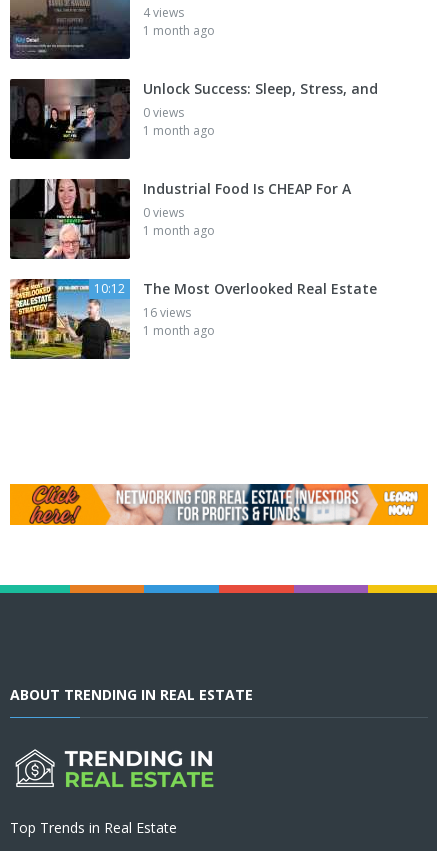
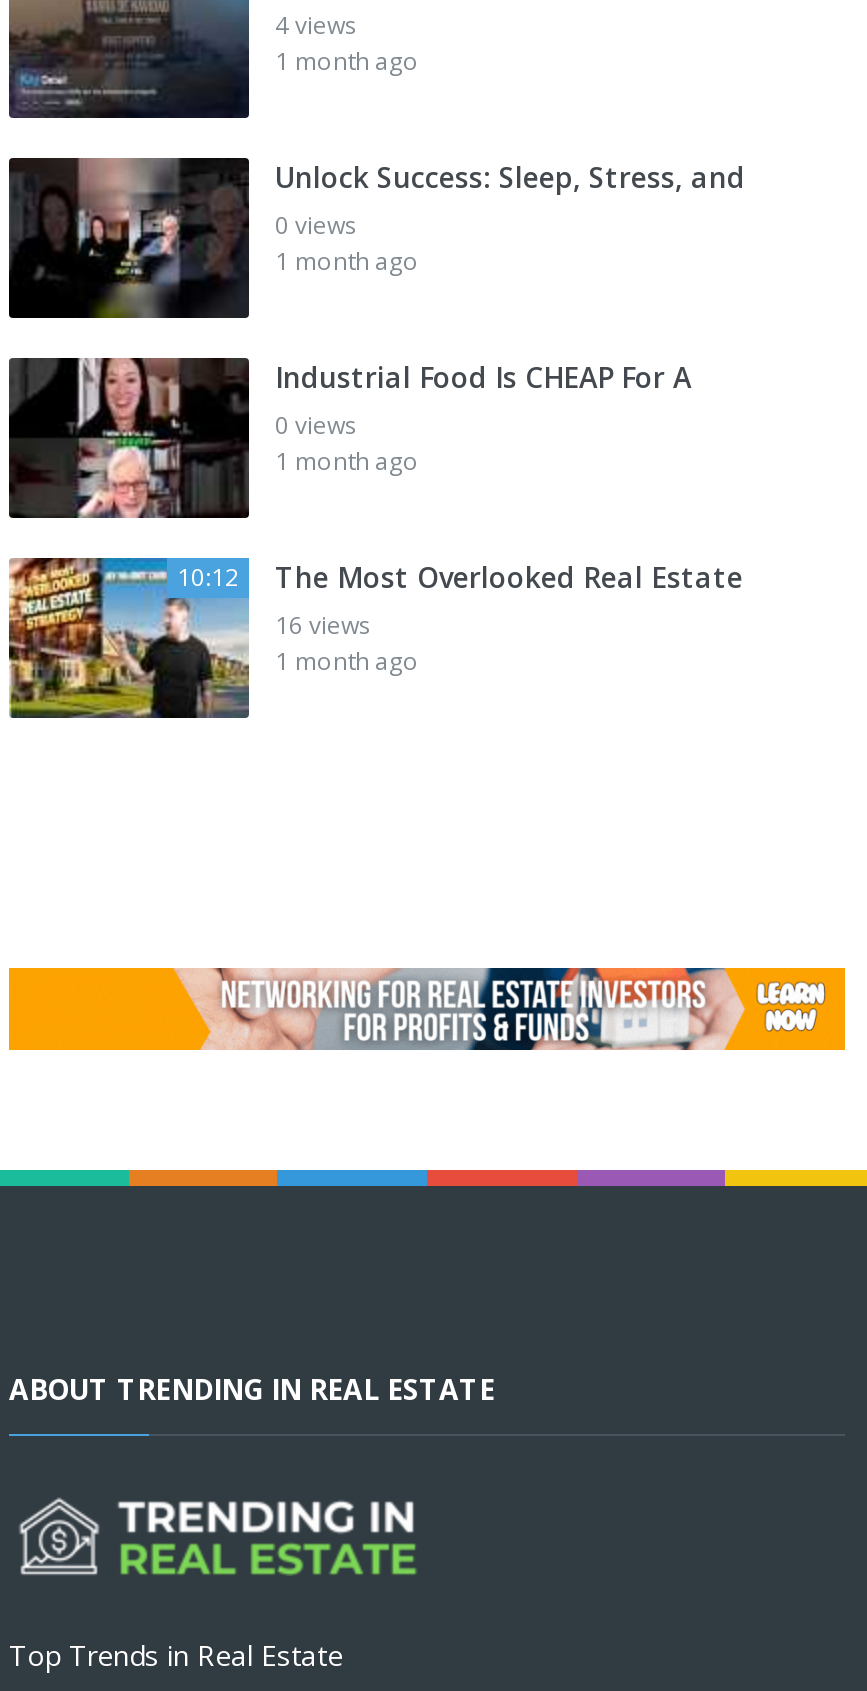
- [image]
